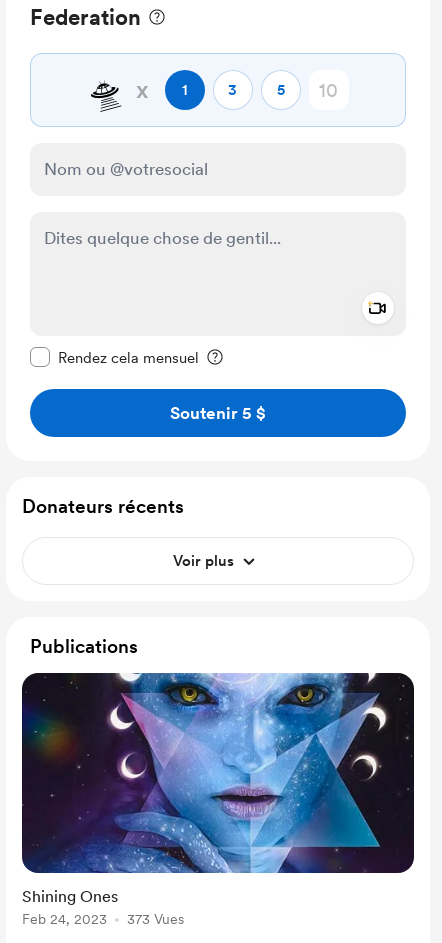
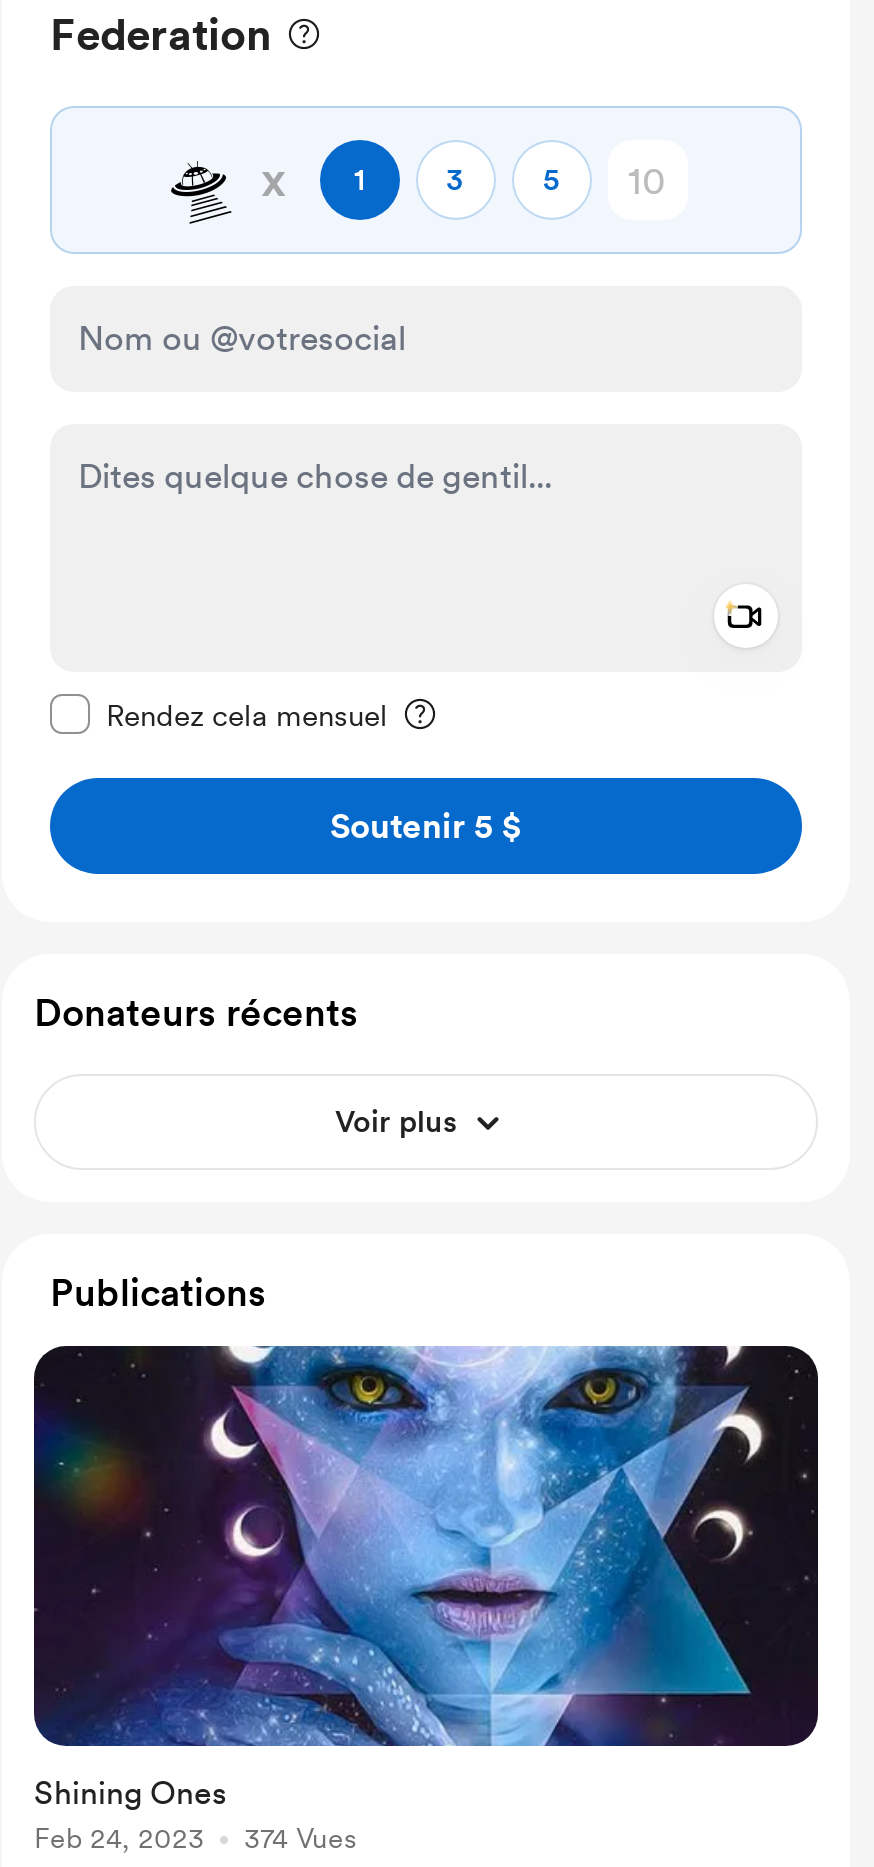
- Feb 24, 2023 373 Vues
+ Feb 24, 2023 374 Vues
